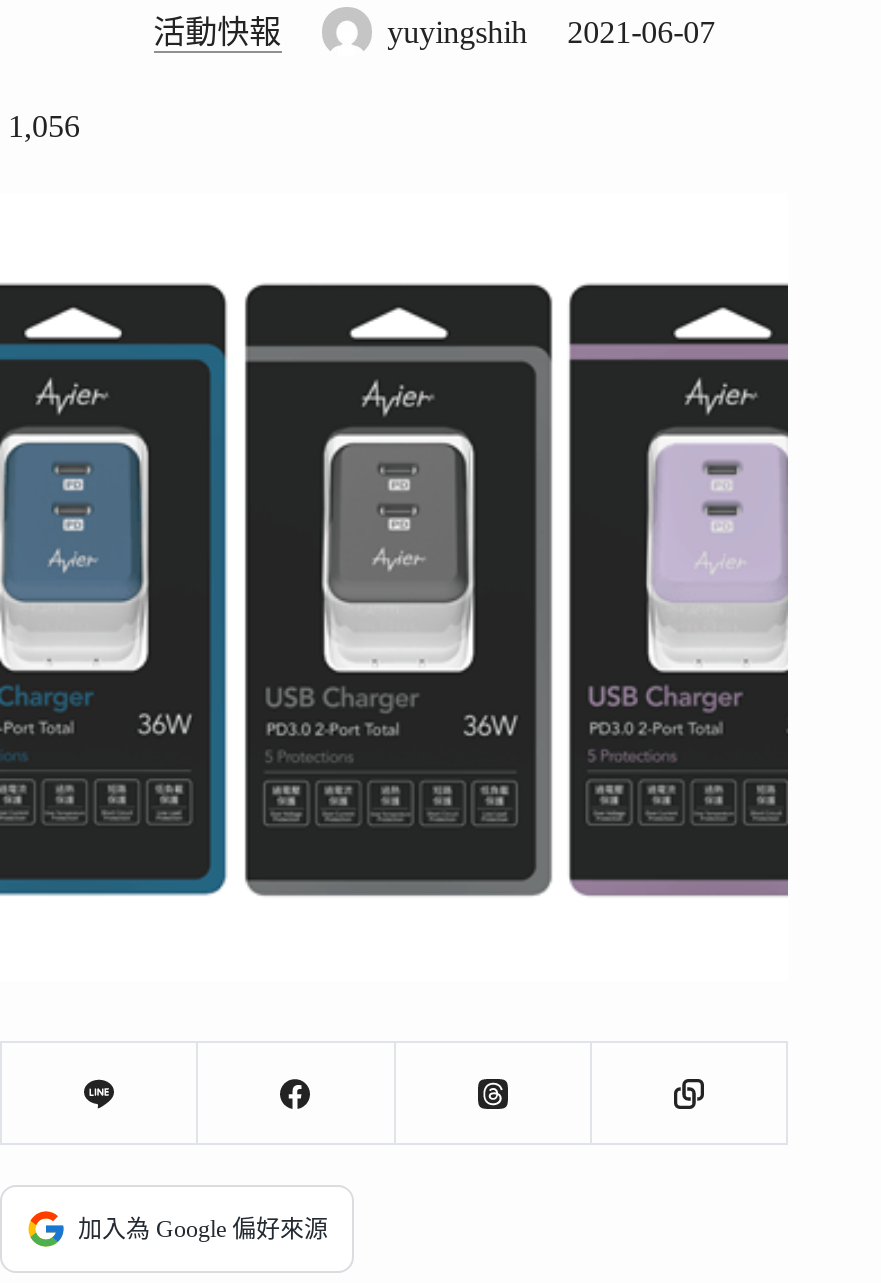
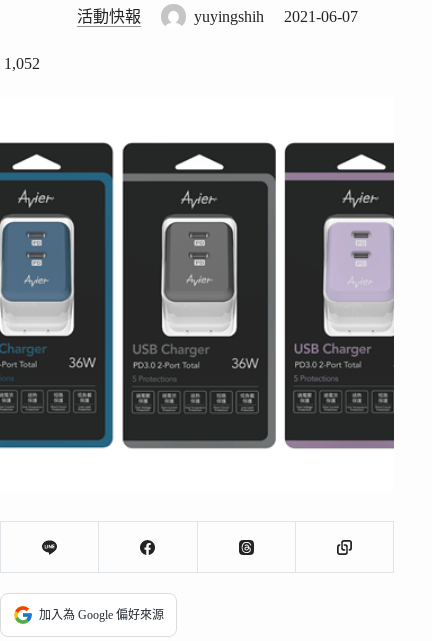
- 1,056
+ 1,052
